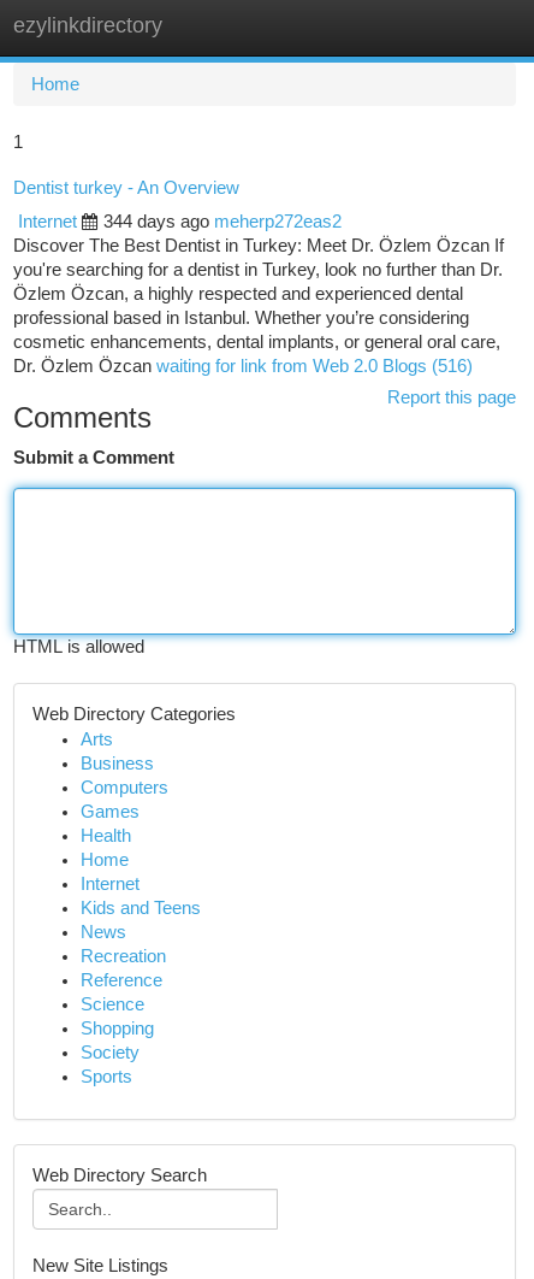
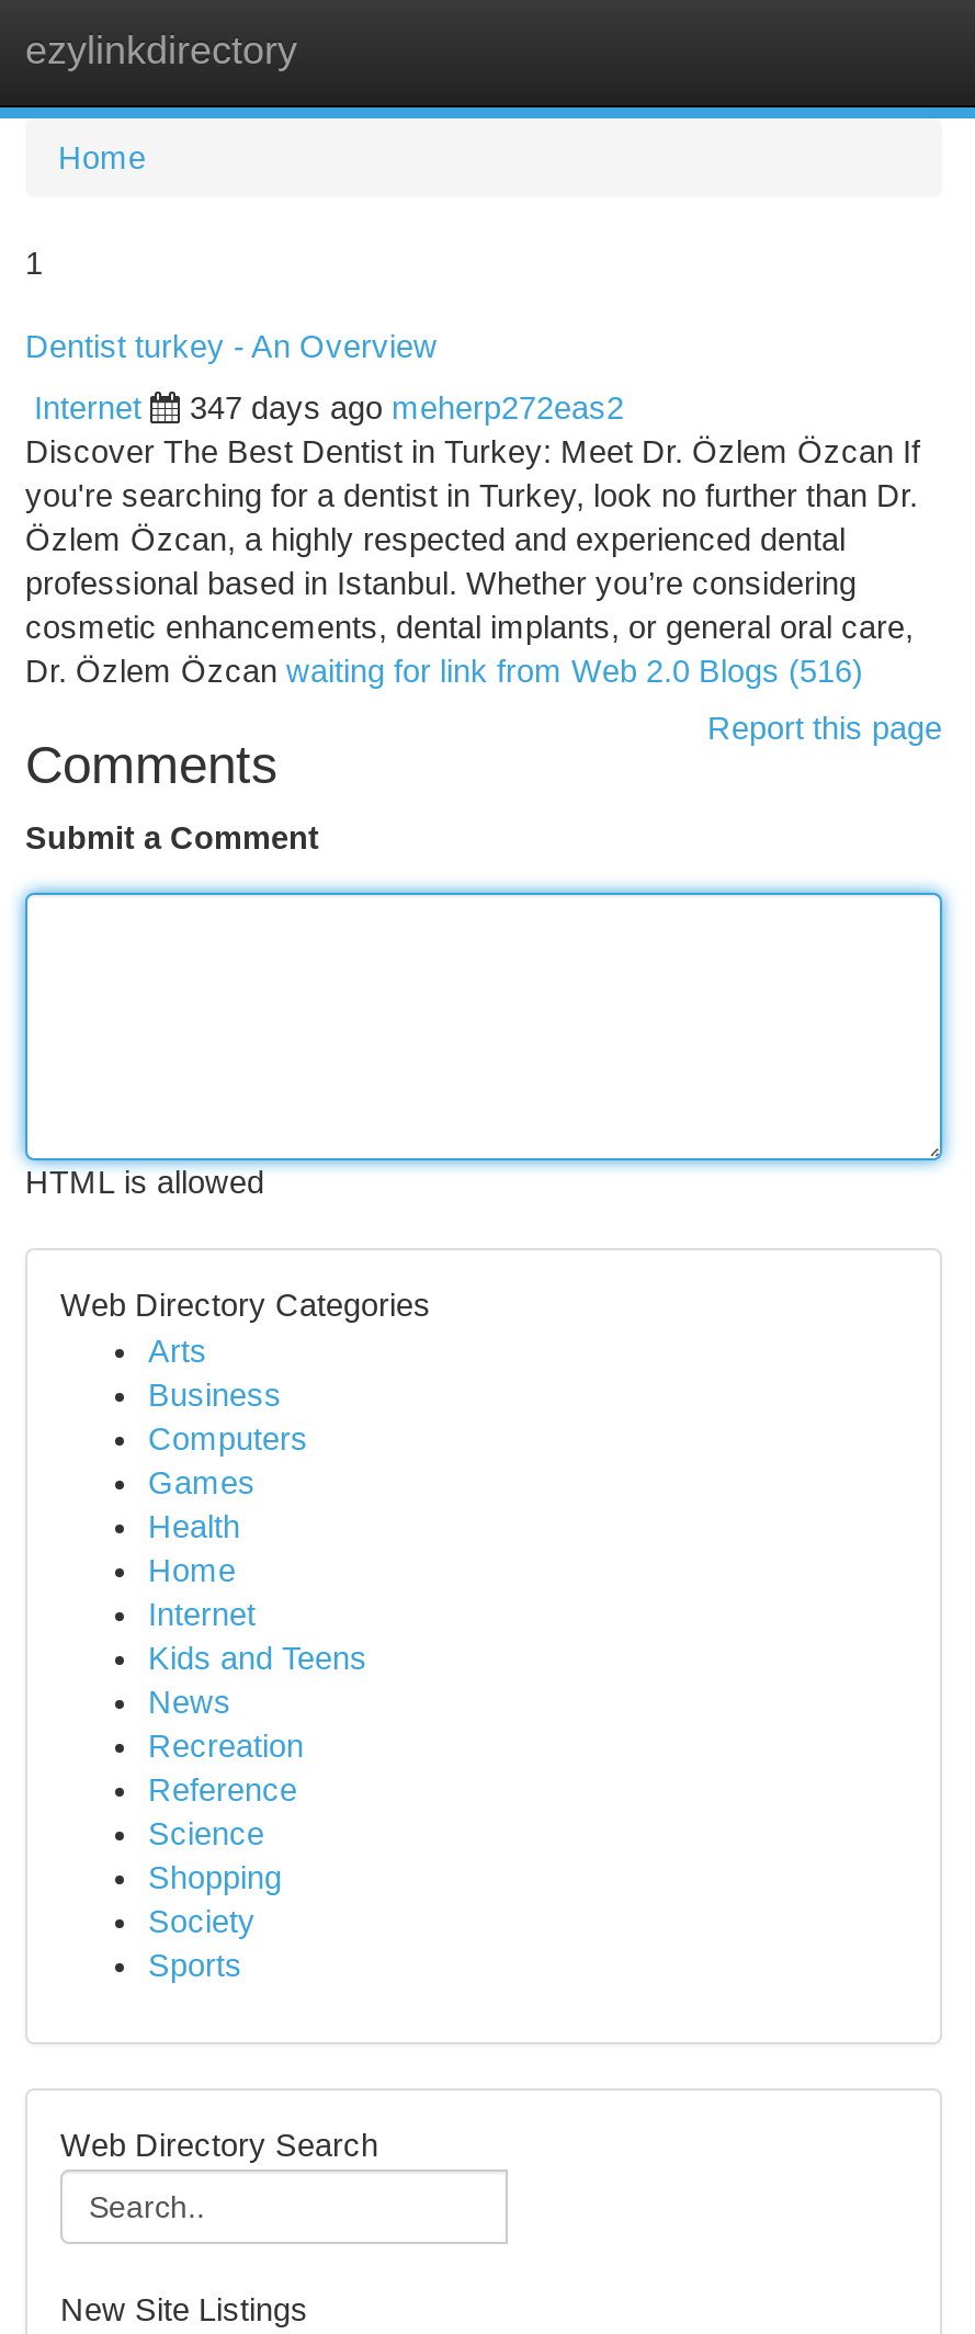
- 344 days ago meherp272eas2
+ 347 days ago meherp272eas2
